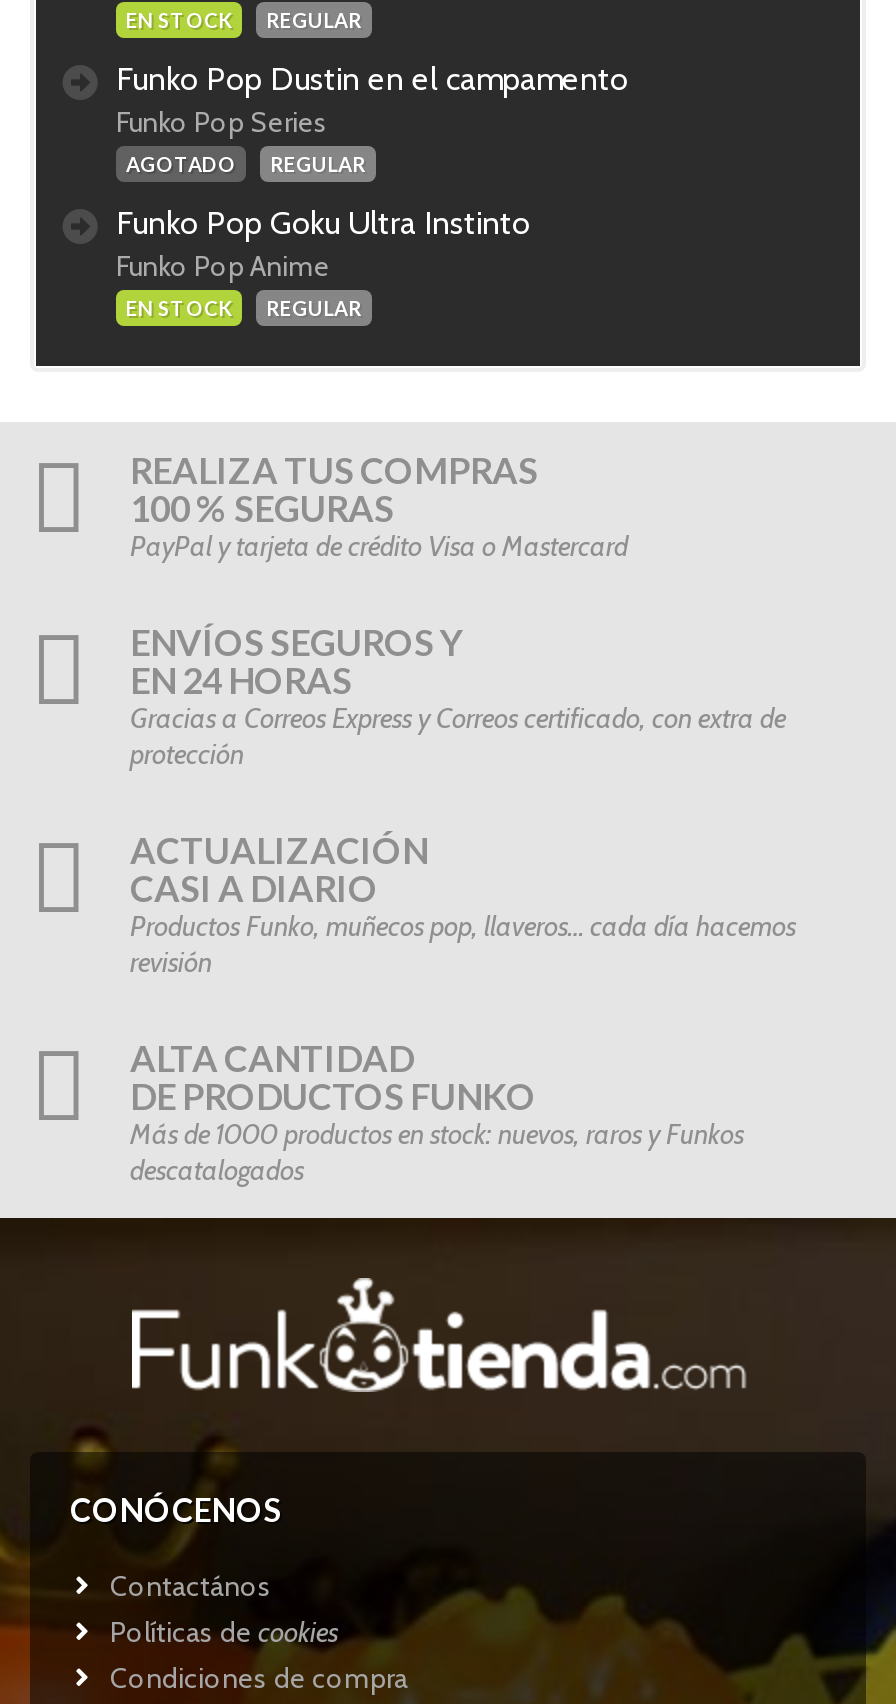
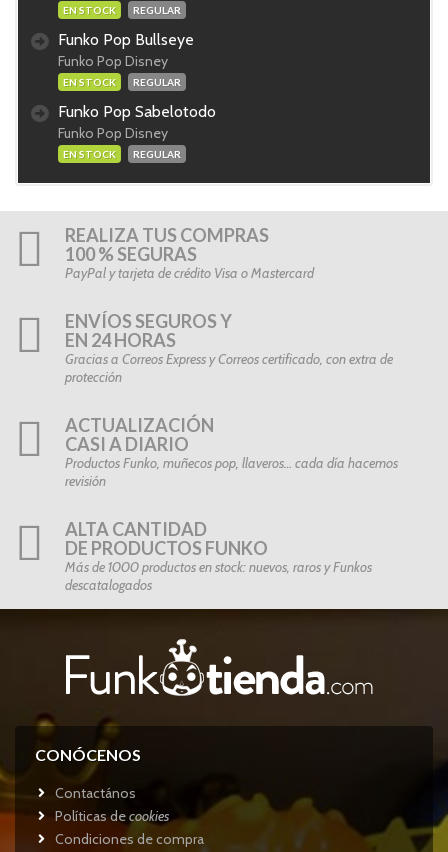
- Funko Pop Dustin en el campamento
- Funko Pop Series
- AGOTADO
+ Funko Pop Bullseye
+ Funko Pop Disney
+ EN STOCK

- Funko Pop Goku Ultra Instinto
- Funko Pop Anime
+ Funko Pop Sabelotodo
+ Funko Pop Disney
